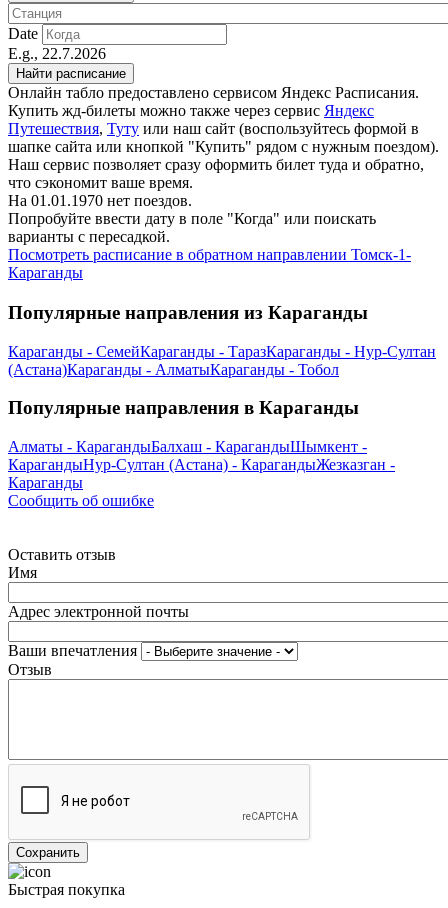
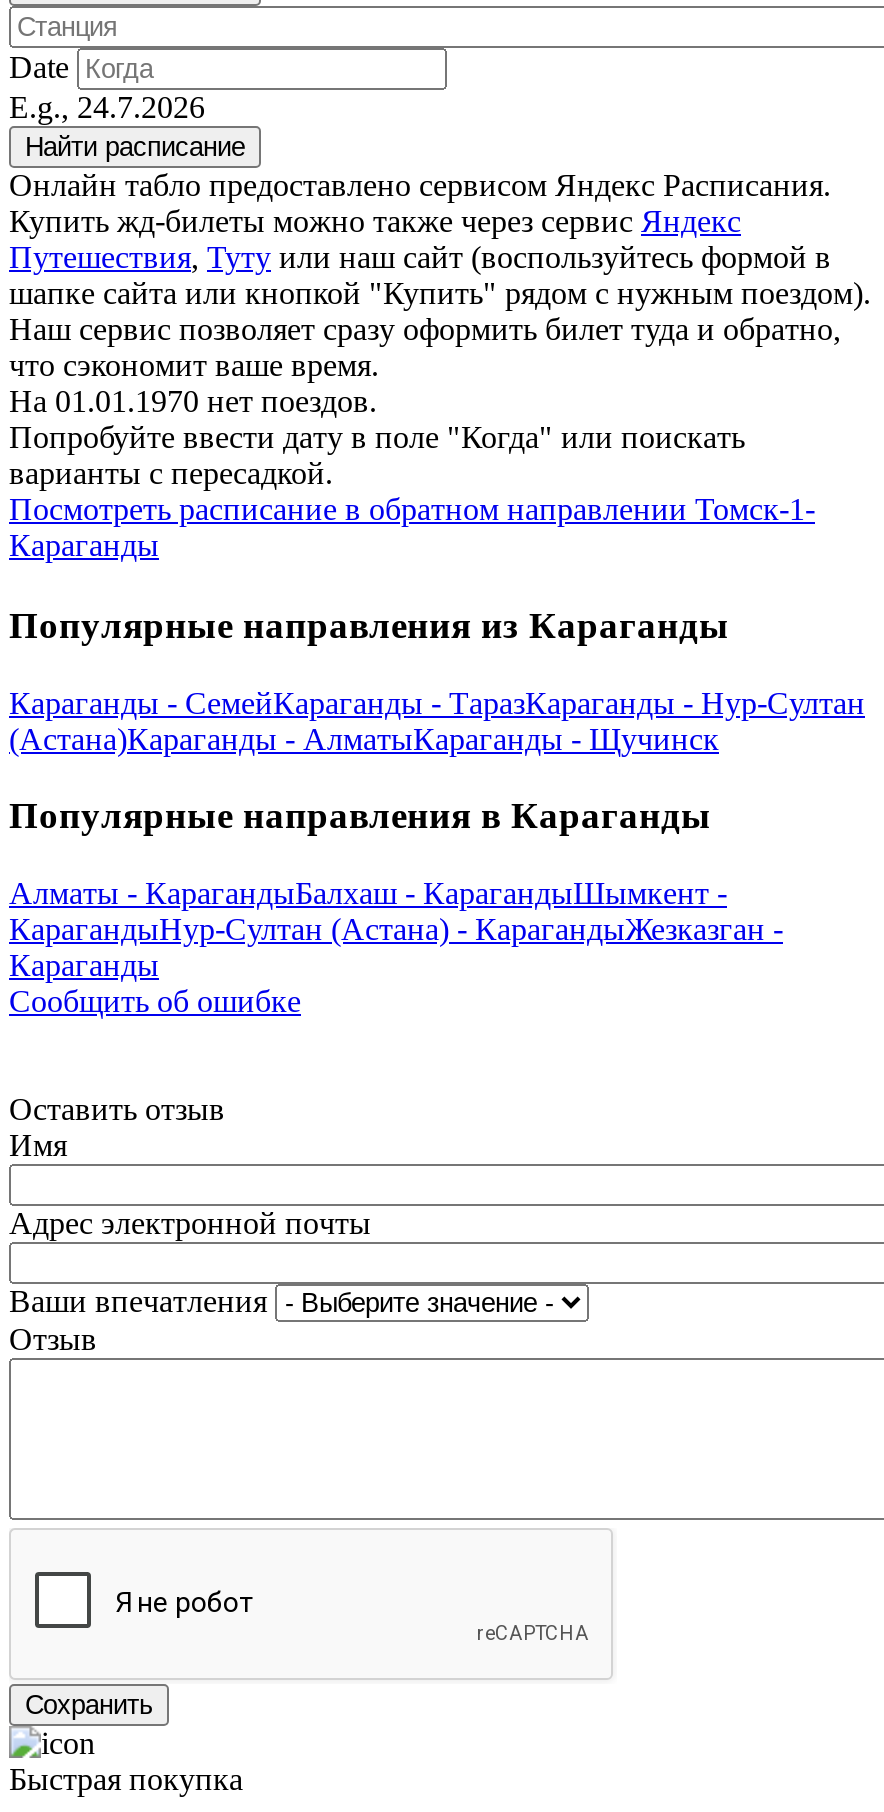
- E.g., 22.7.2026
+ E.g., 24.7.2026

- (Астана)Караганды - АлматыКараганды - Тобол
+ (Астана)Караганды - АлматыКараганды - Щучинск
